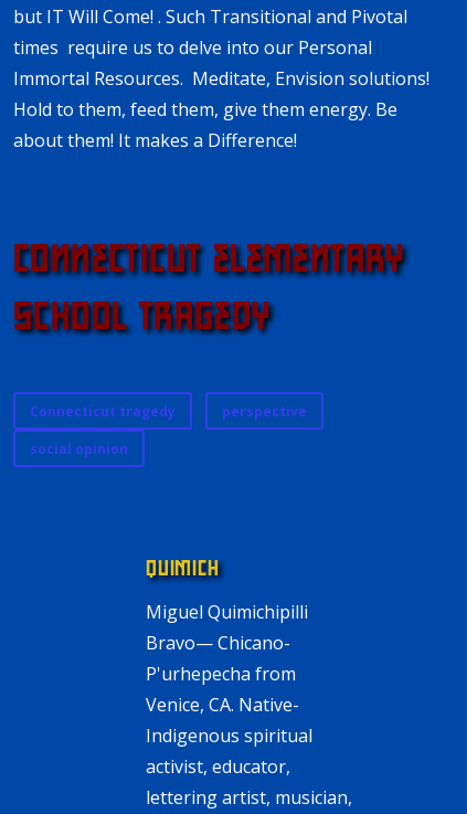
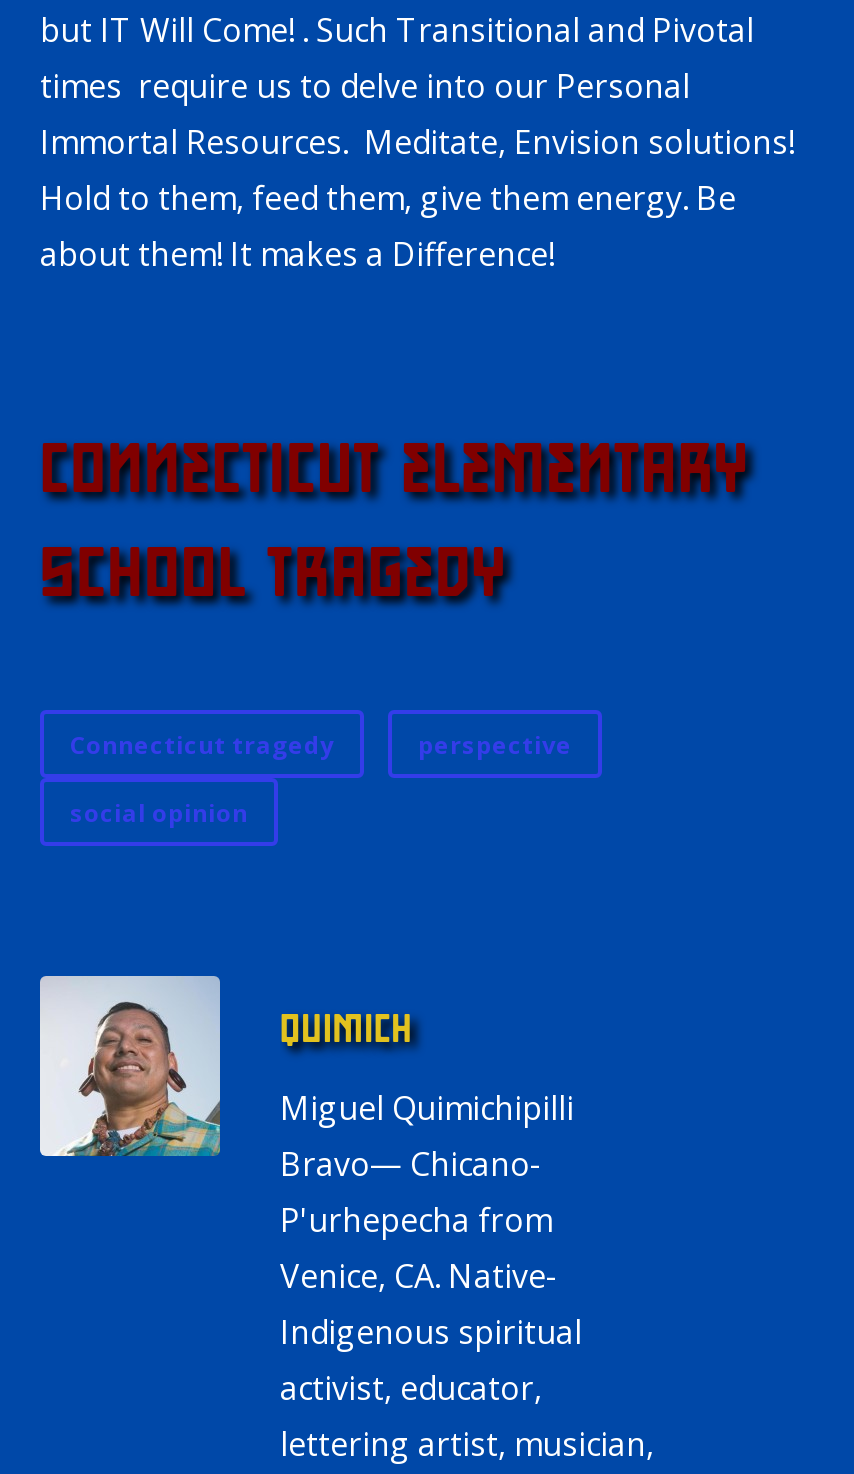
+ [image]
